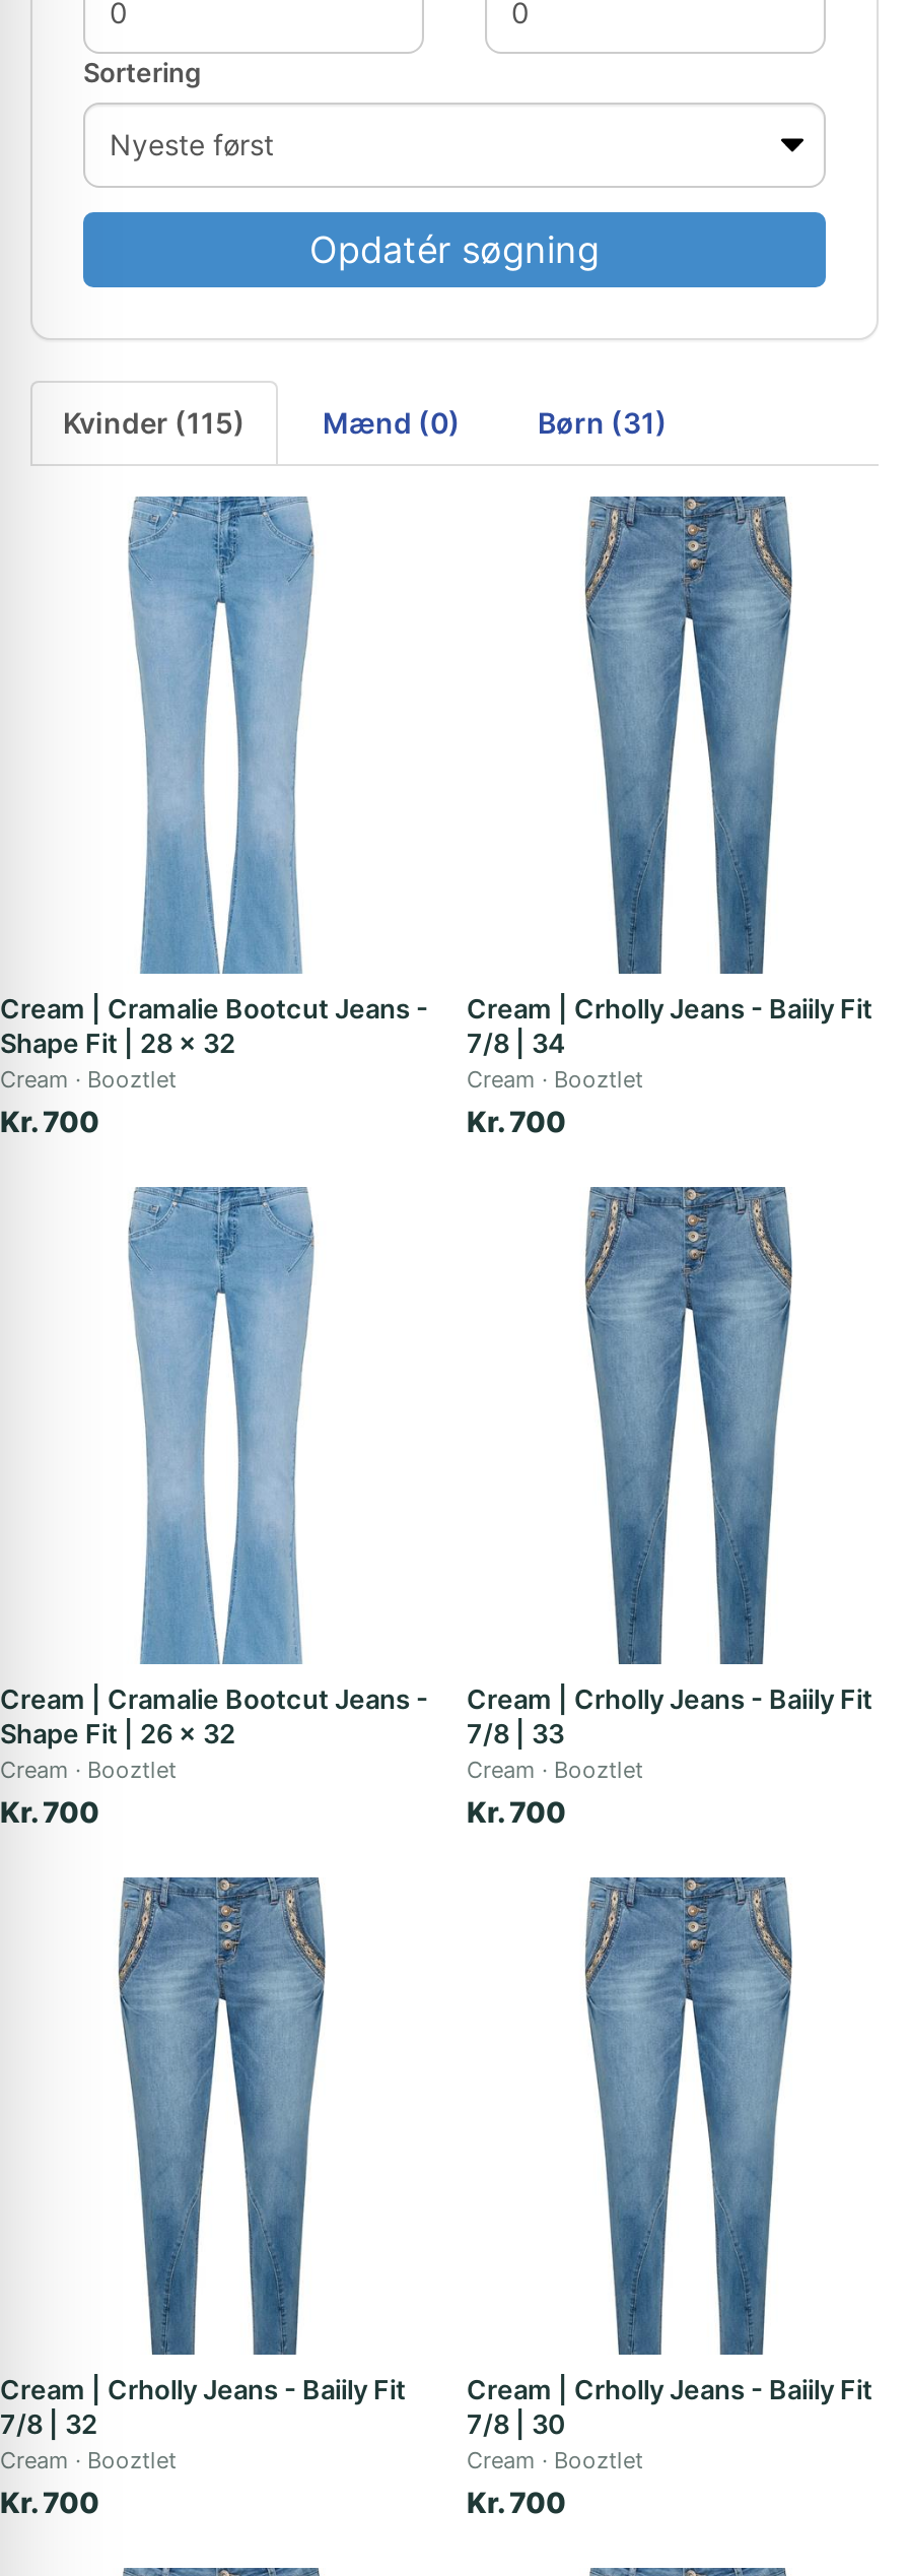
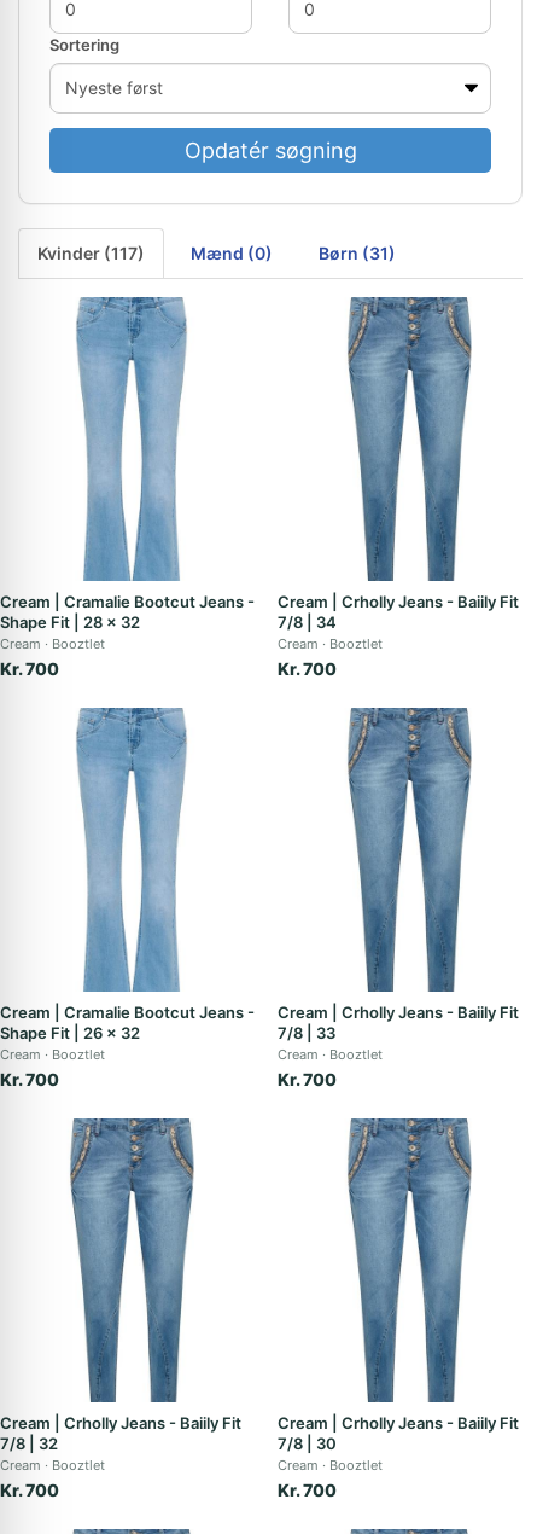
- Kvinder (115)
+ Kvinder (117)
